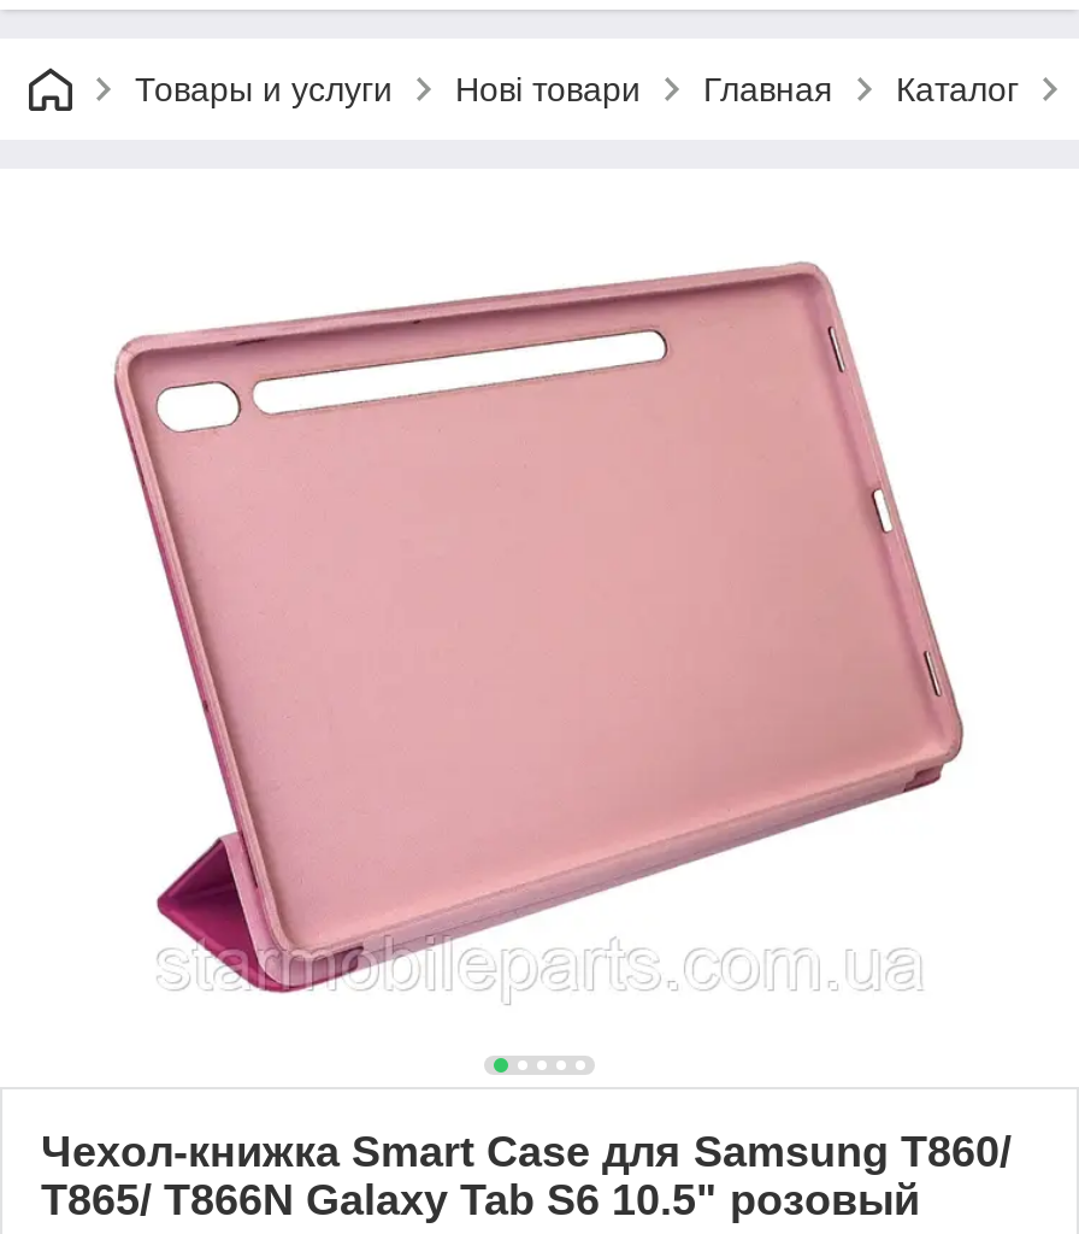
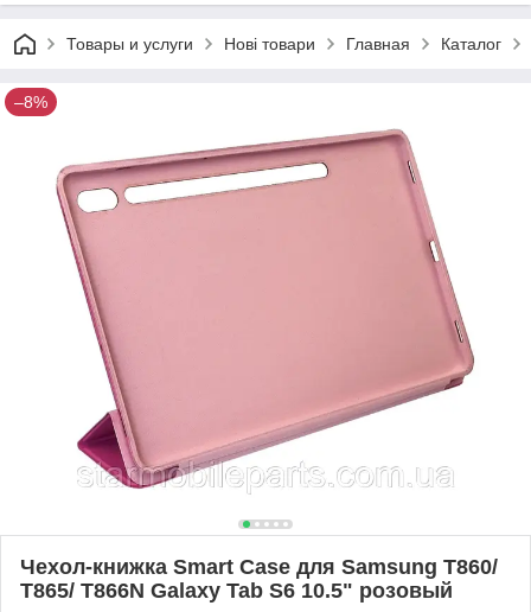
+ –8%
